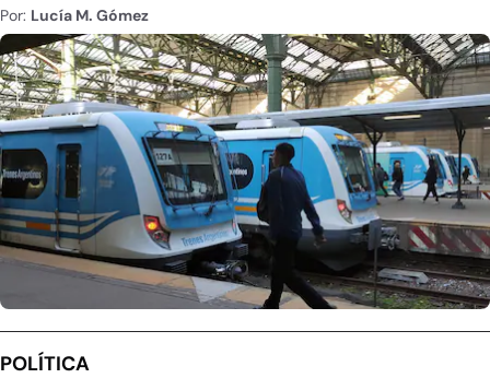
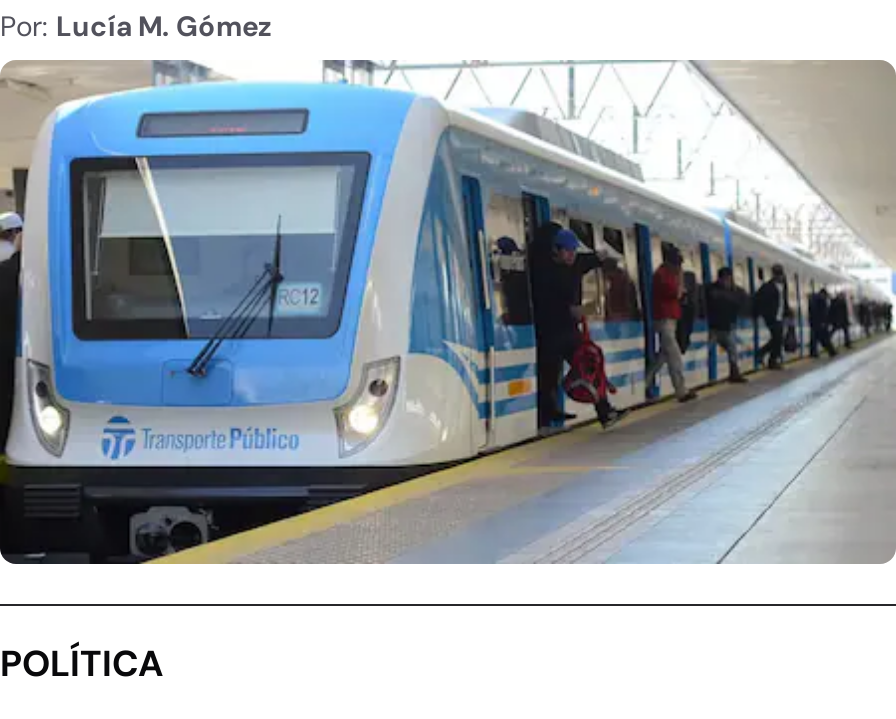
- [image]
+ [image]
